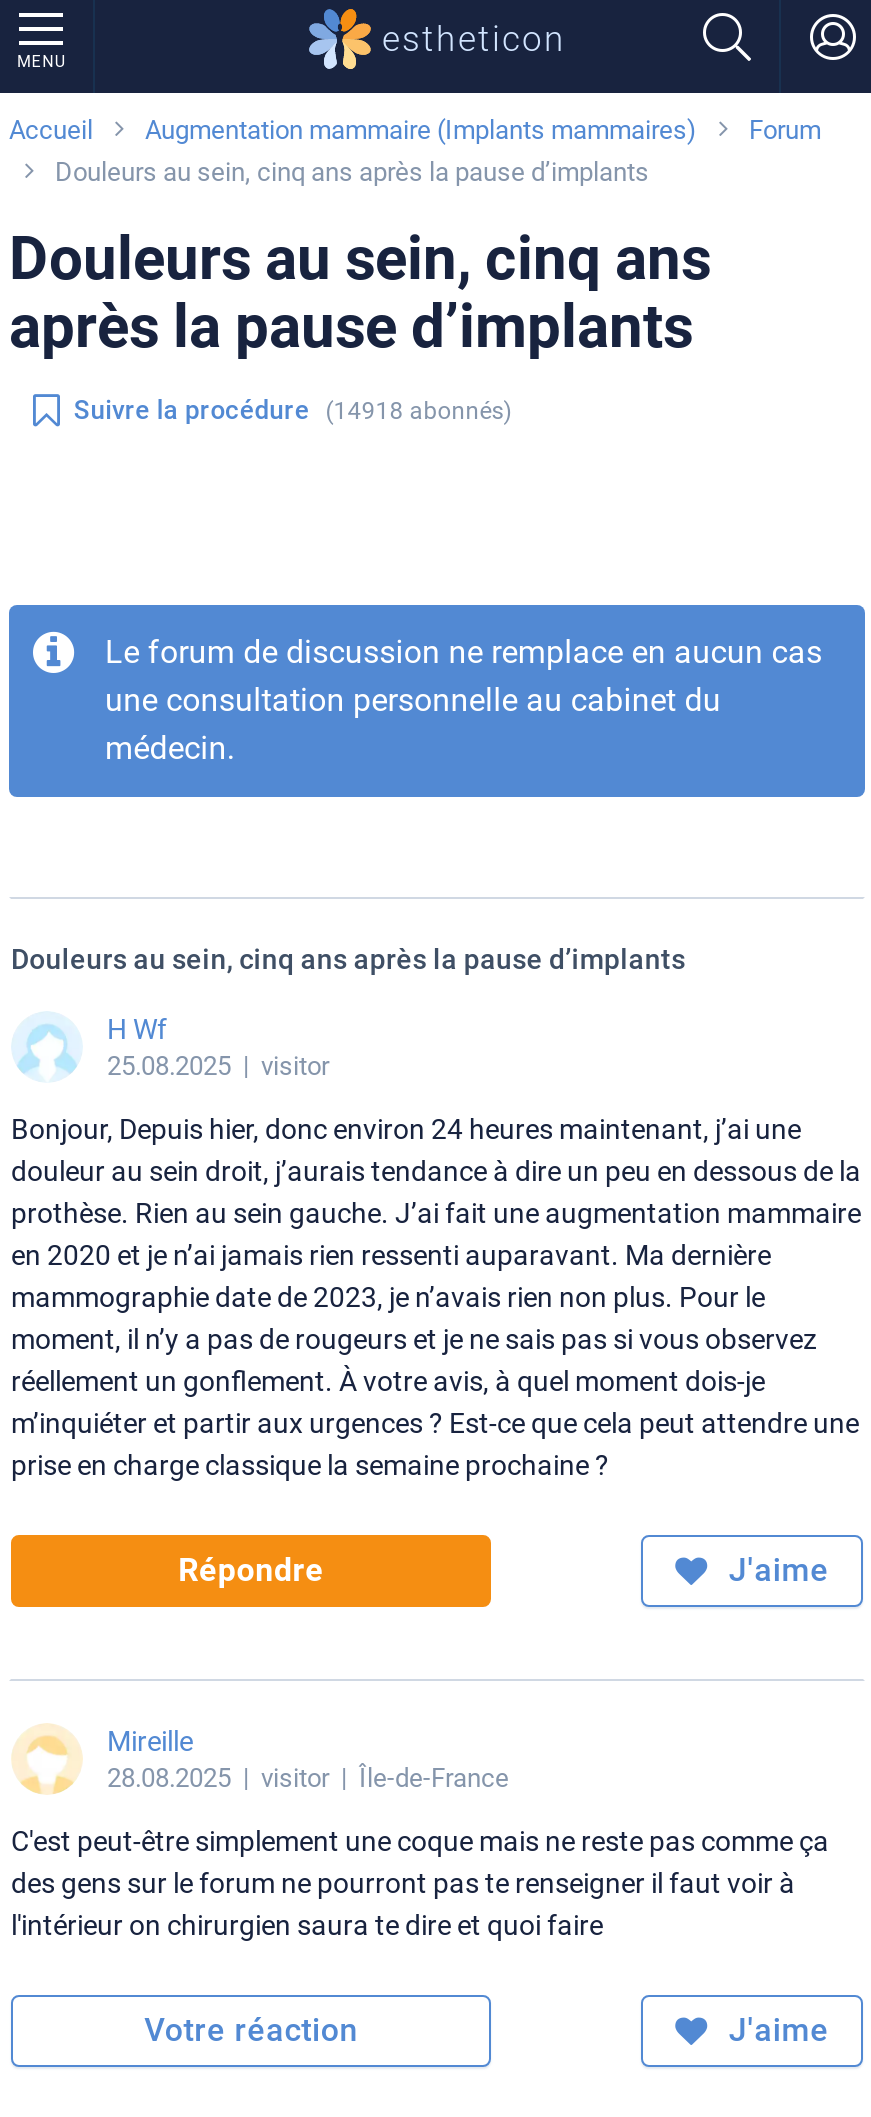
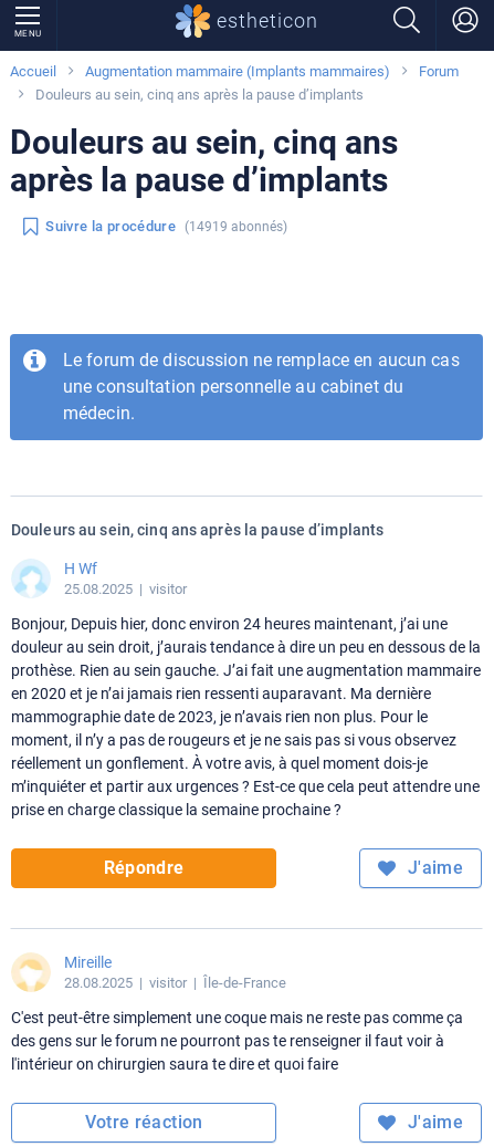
- Suivre la procédure (14918 abonnés)
+ Suivre la procédure (14919 abonnés)
